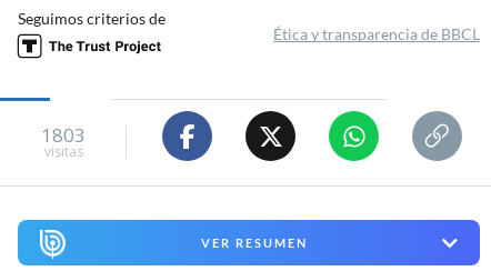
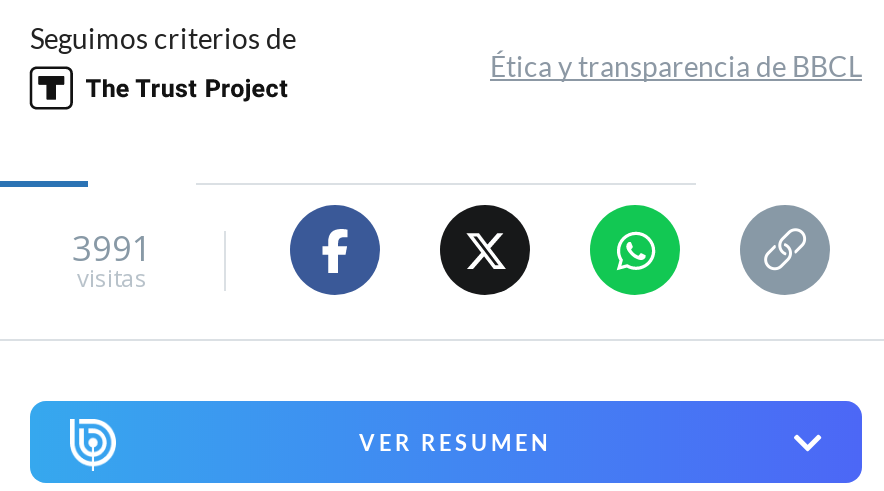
- 1803
+ 3991
